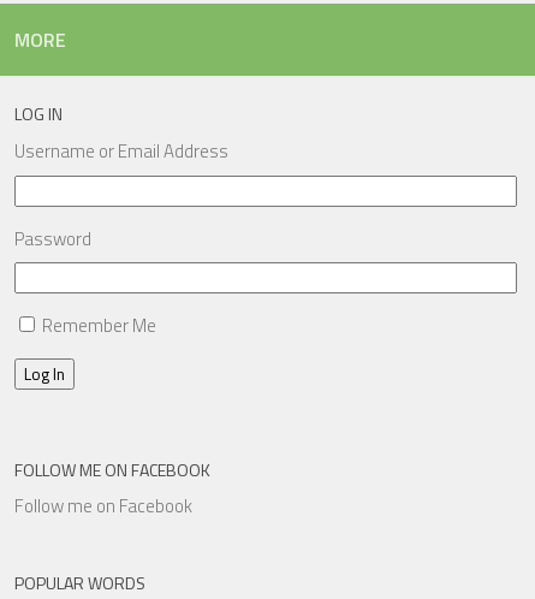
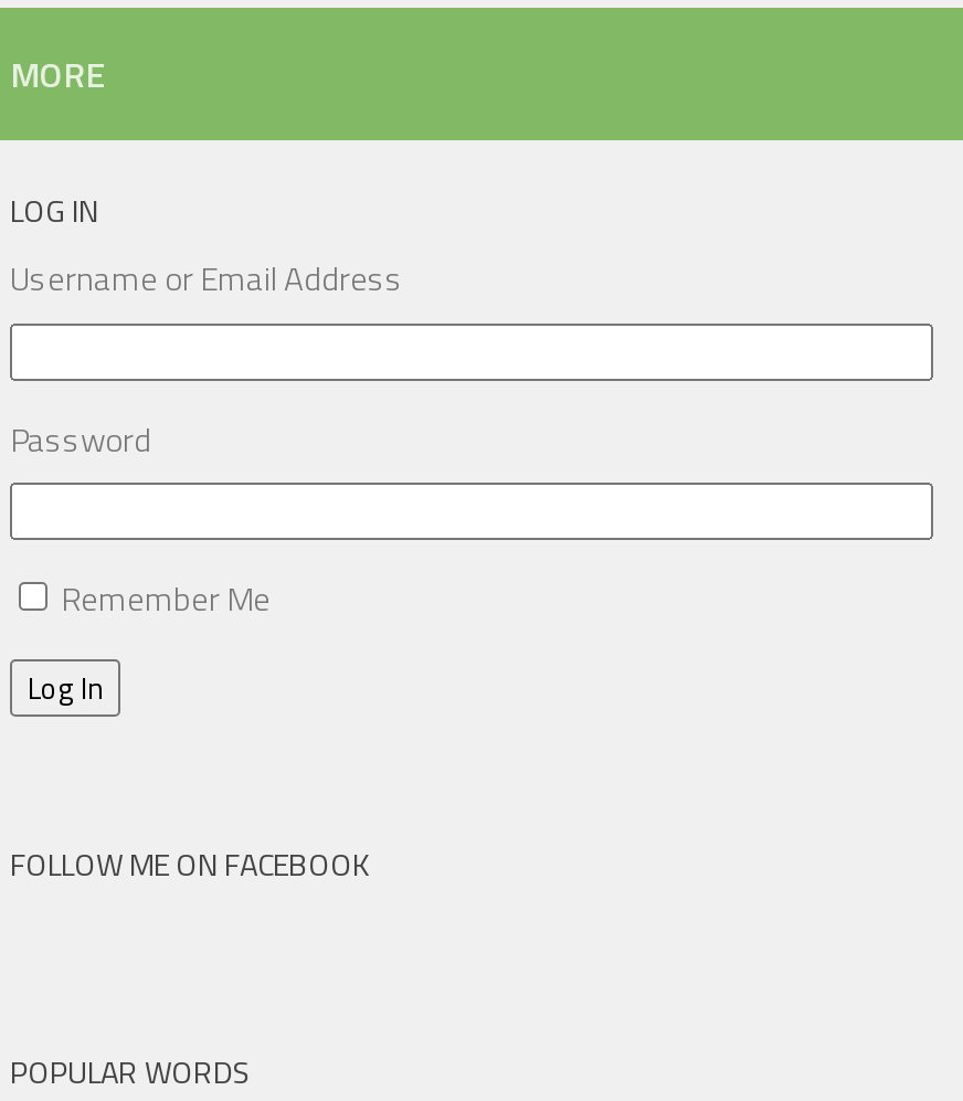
- Follow me on Facebook
